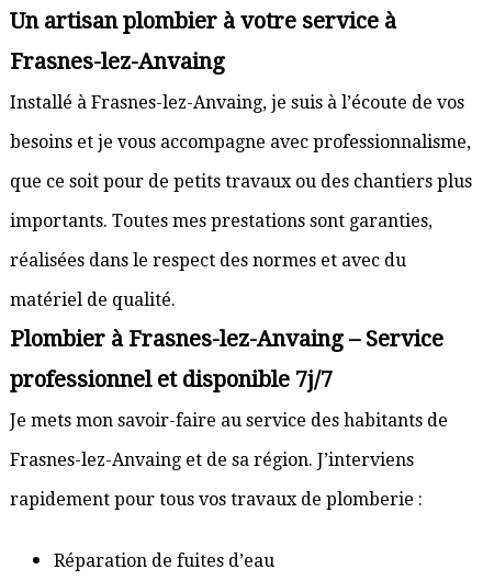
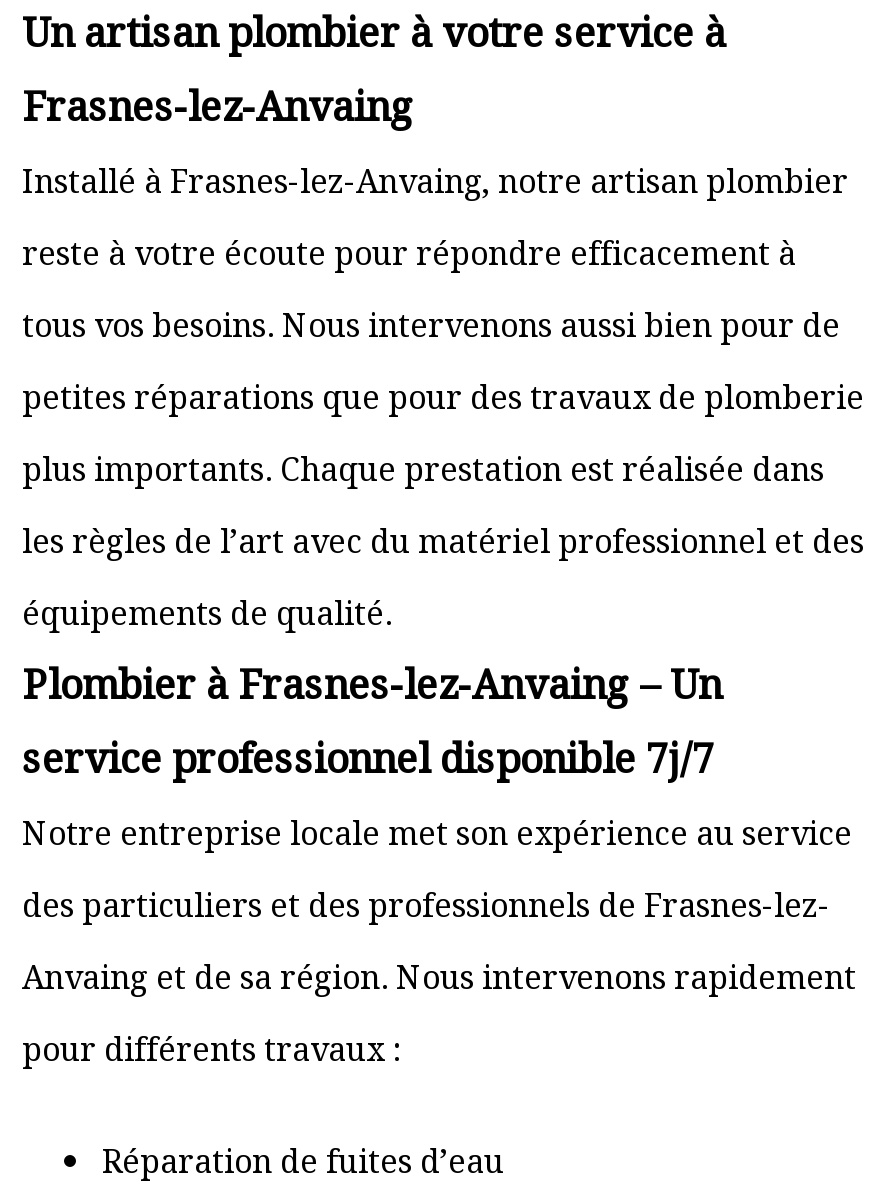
- Installé à Frasnes-lez-Anvaing, je suis à l’écoute de vos
- besoins et je vous accompagne avec professionnalisme,
- que ce soit pour de petits travaux ou des chantiers plus
- importants. Toutes mes prestations sont garanties,
- réalisées dans le respect des normes et avec du
- matériel de qualité.
- Plombier à Frasnes-lez-Anvaing – Service
- professionnel et disponible 7j/7
- Je mets mon savoir-faire au service des habitants de
- Frasnes-lez-Anvaing et de sa région. J’interviens
- rapidement pour tous vos travaux de plomberie :
+ Installé à Frasnes-lez-Anvaing, notre artisan plombier
+ reste à votre écoute pour répondre efficacement à
+ tous vos besoins. Nous intervenons aussi bien pour de
+ petites réparations que pour des travaux de plomberie
+ plus importants. Chaque prestation est réalisée dans
+ les règles de l’art avec du matériel professionnel et des
+ équipements de qualité.
+ Plombier à Frasnes-lez-Anvaing – Un
+ service professionnel disponible 7j/7
+ Notre entreprise locale met son expérience au service
+ des particuliers et des professionnels de Frasnes-lez-
+ Anvaing et de sa région. Nous intervenons rapidement
+ pour différents travaux :
